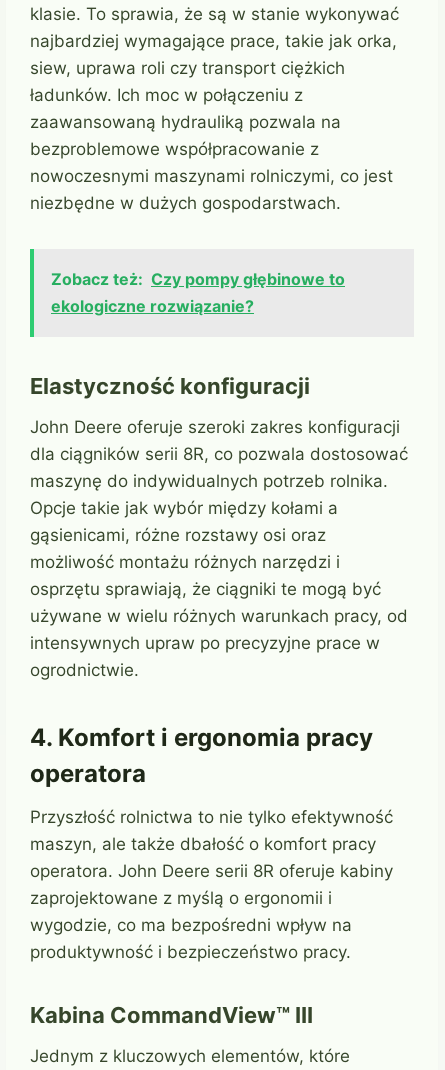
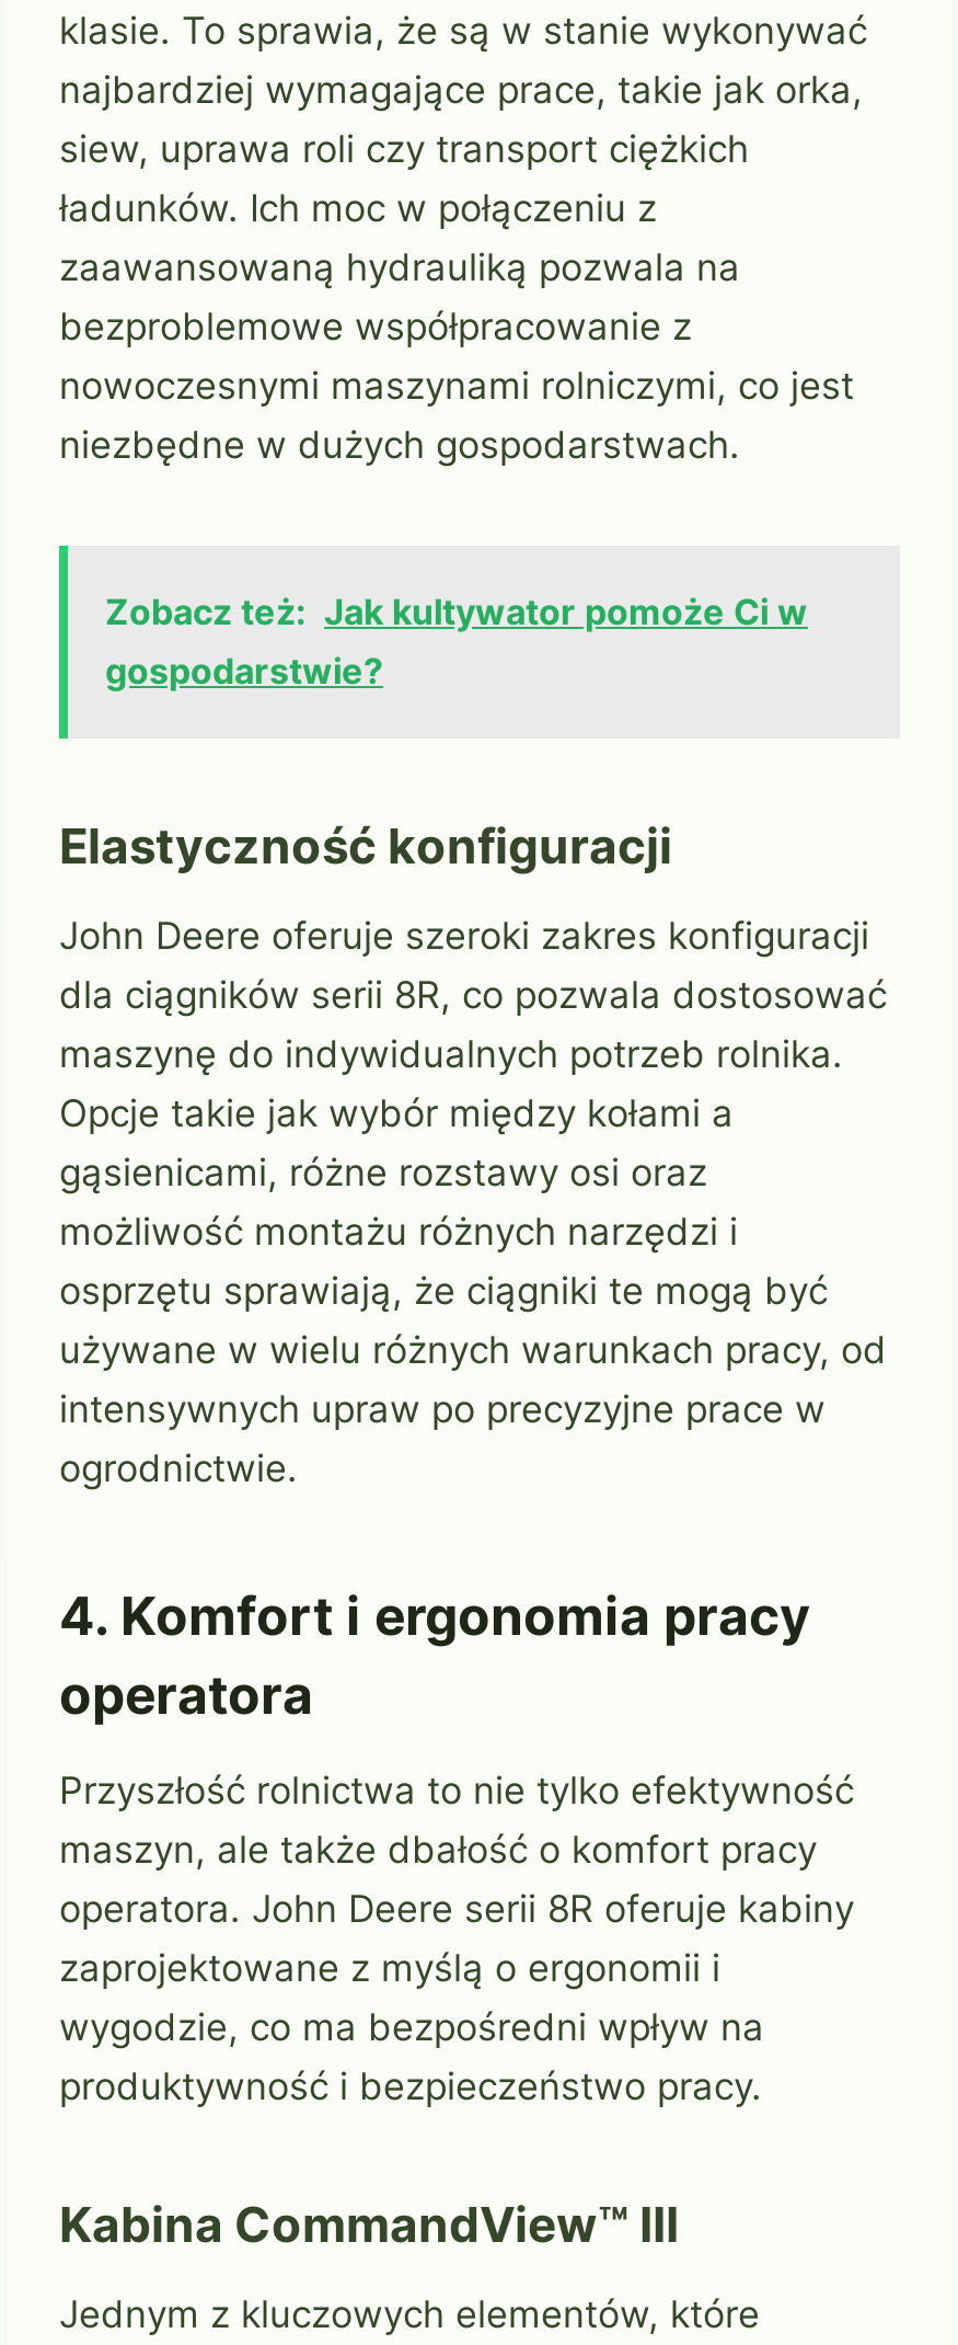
- Zobacz też: Czy pompy głębinowe to
- ekologiczne rozwiązanie?
+ Zobacz też: Jak kultywator pomoże Ci w
+ gospodarstwie?
